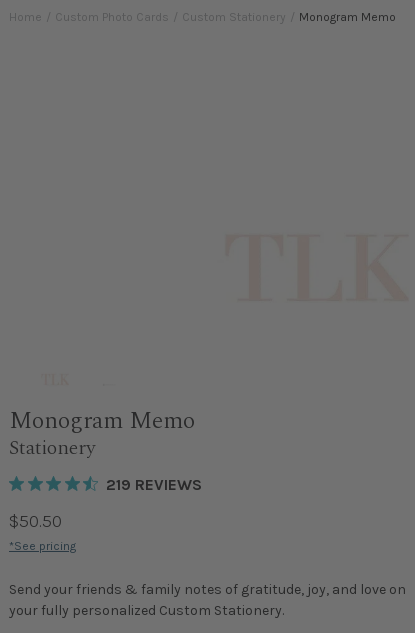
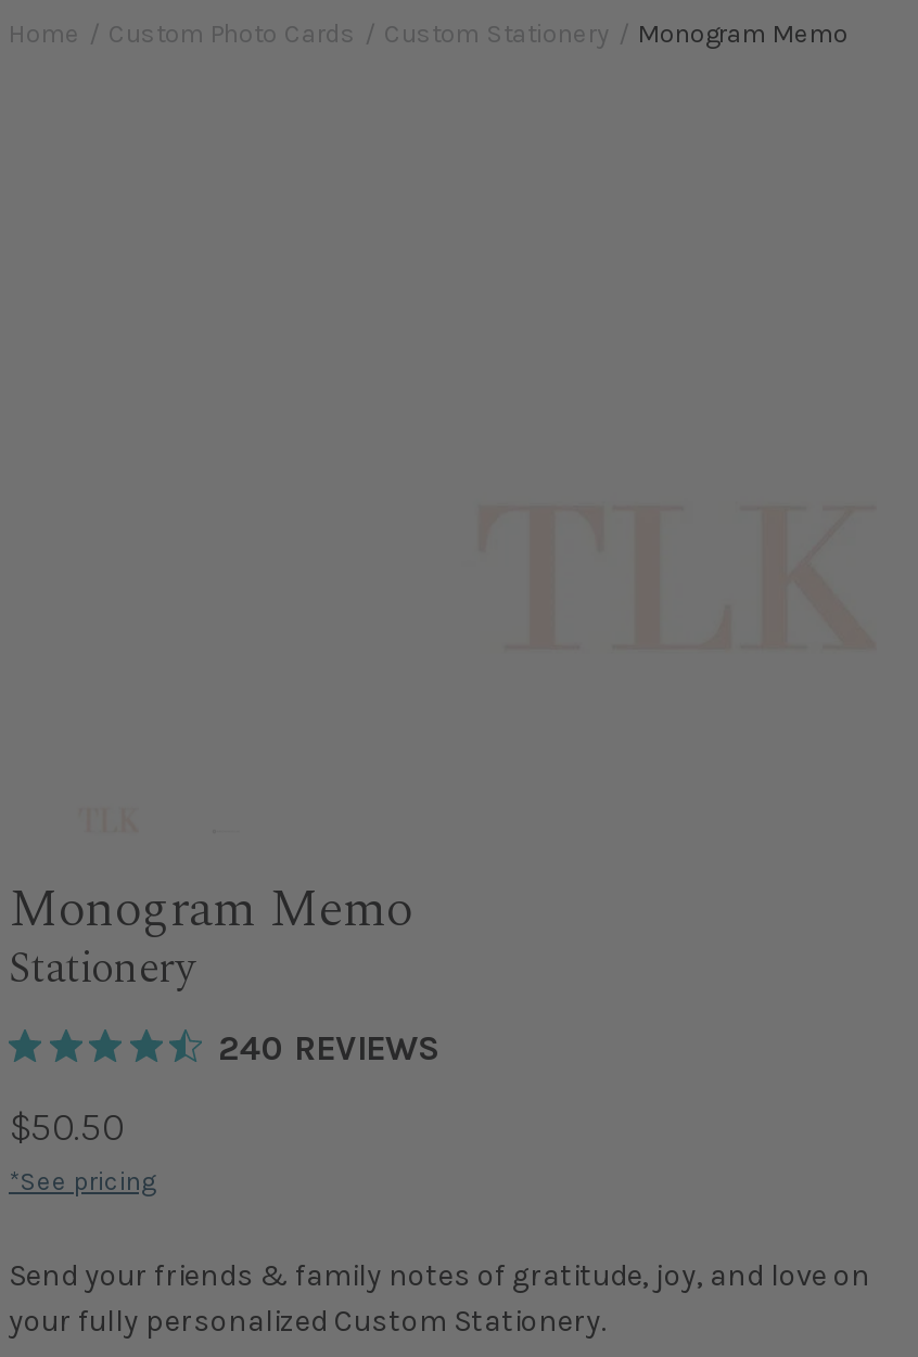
- 219 REVIEWS
+ 240 REVIEWS
